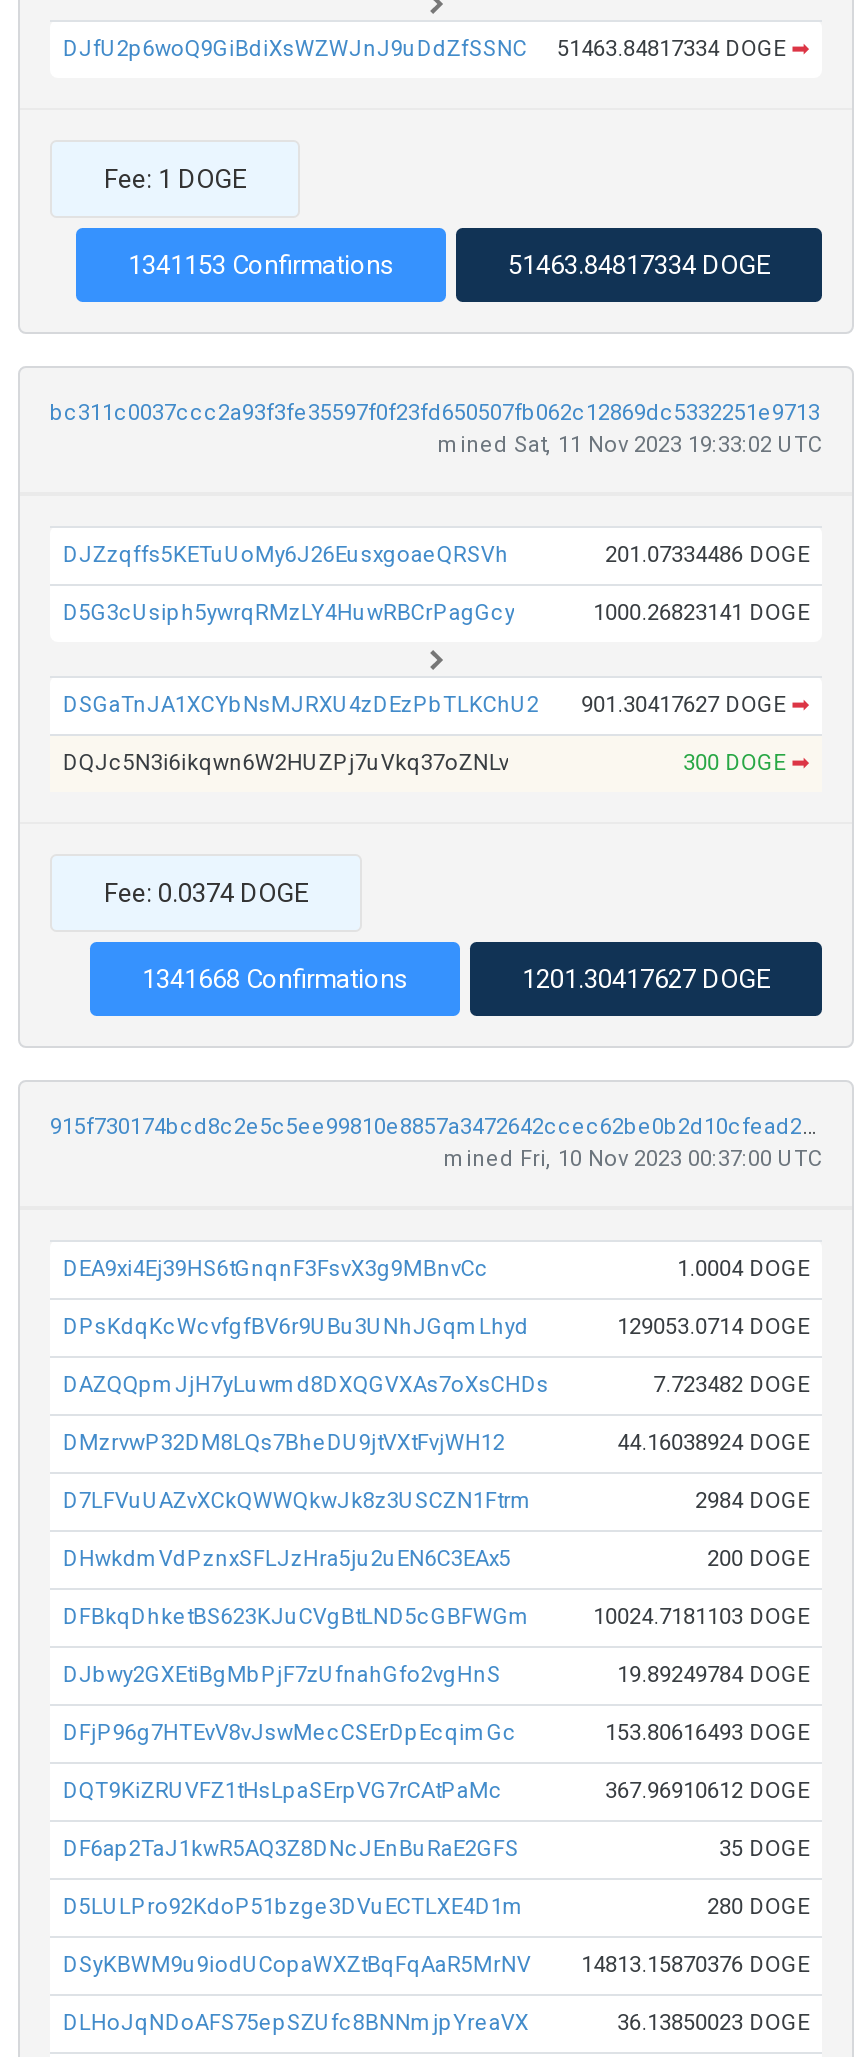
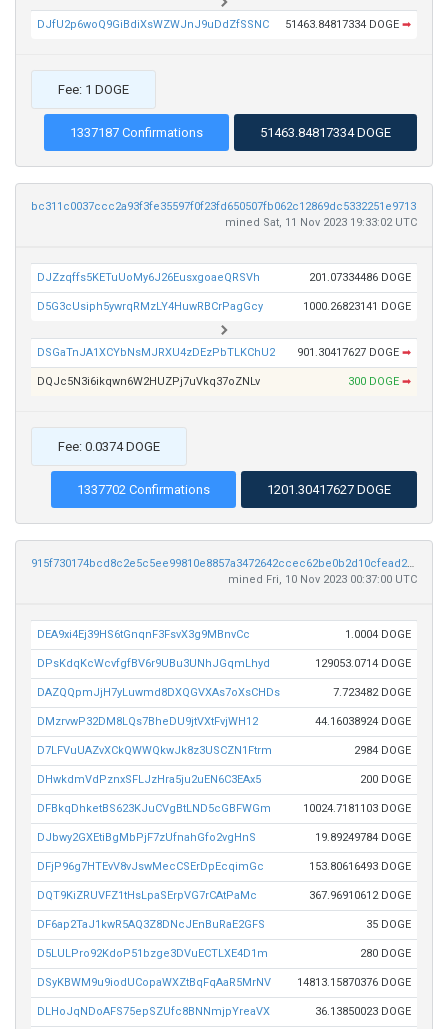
- 1341153 Confirmations
+ 1337187 Confirmations

- 1341668 Confirmations
+ 1337702 Confirmations
